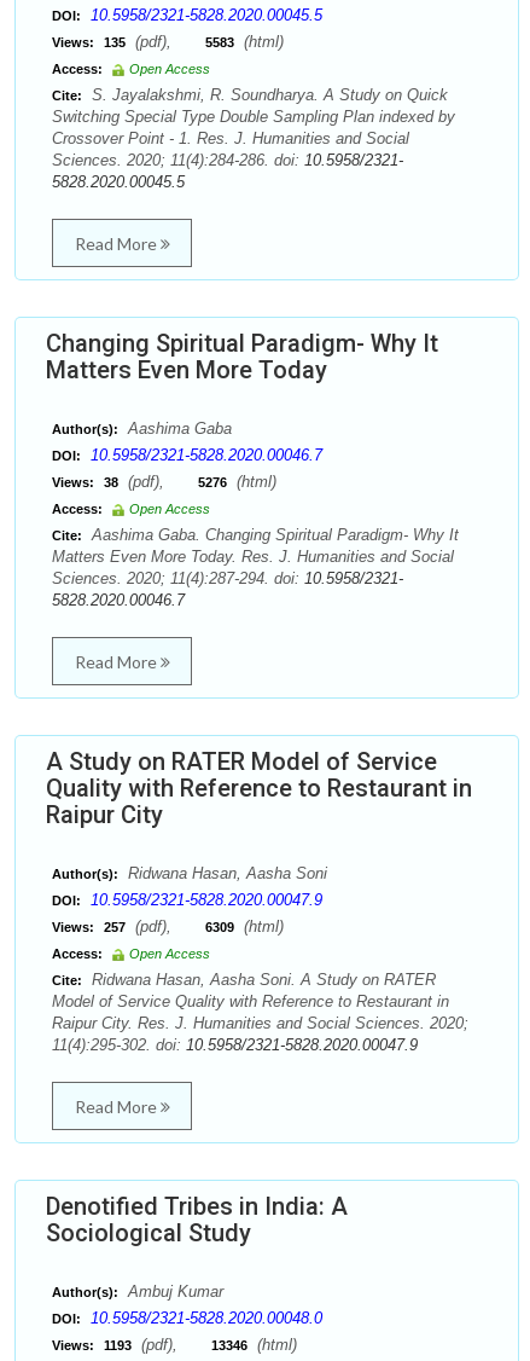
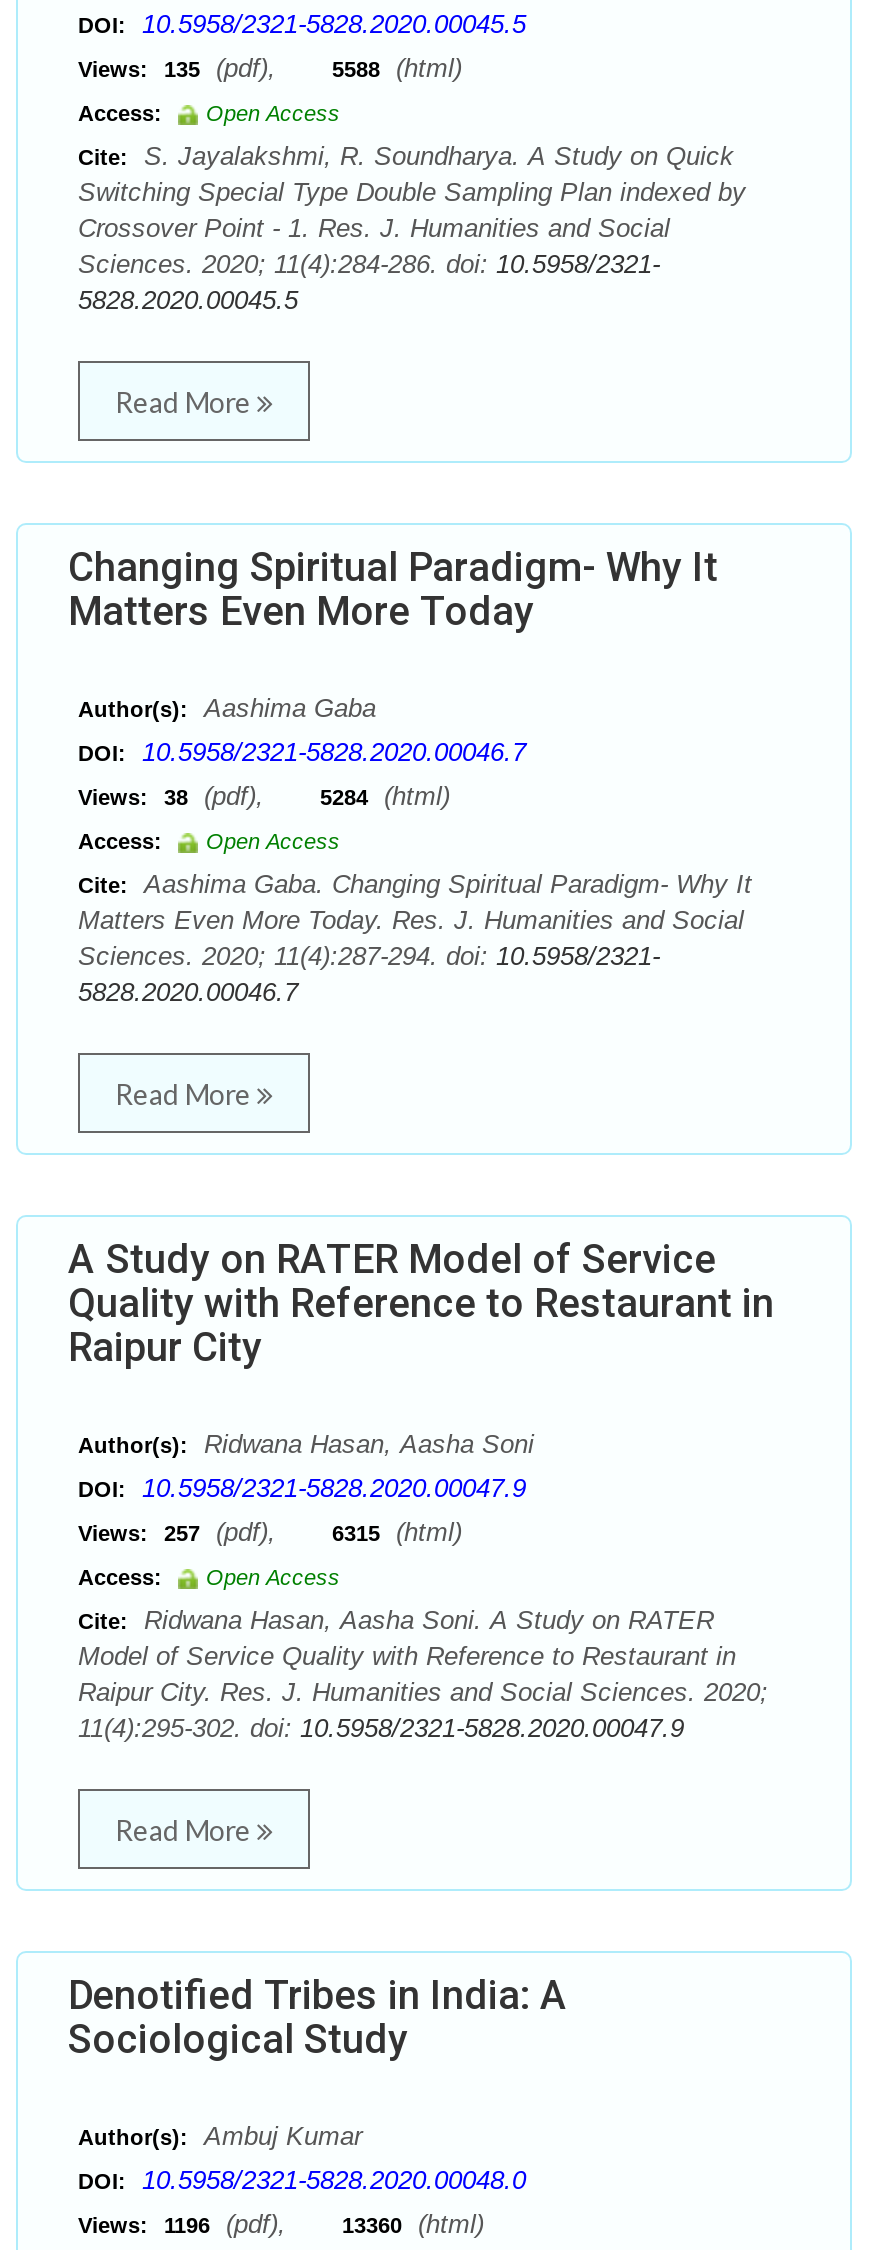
- Views: 135 (pdf), 5583 (html)
+ Views: 135 (pdf), 5588 (html)

- Views: 38 (pdf), 5276 (html)
+ Views: 38 (pdf), 5284 (html)

- Views: 257 (pdf), 6309 (html)
+ Views: 257 (pdf), 6315 (html)

- Views: 1193 (pdf), 13346 (html)
+ Views: 1196 (pdf), 13360 (html)
